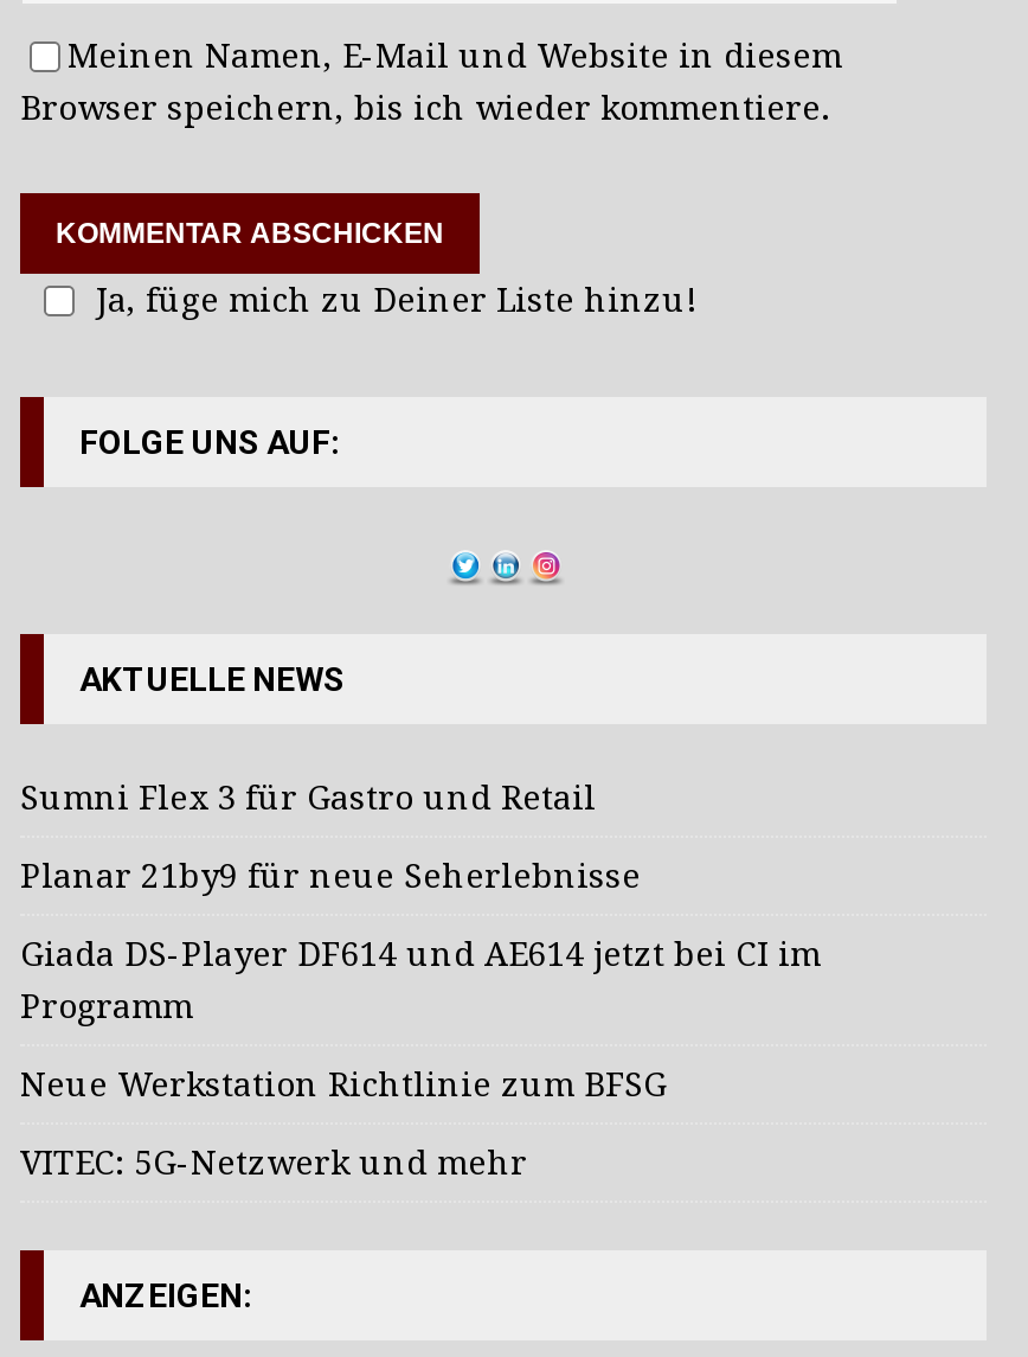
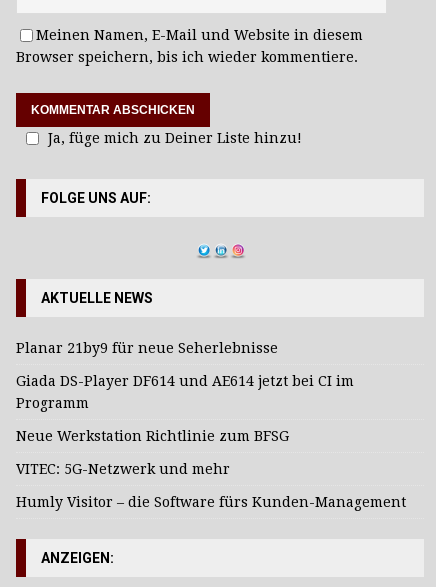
- Sumni Flex 3 für Gastro und Retail

moved up: Planar 21by9 für neue Seherlebnisse | Giada DS-Player DF614 und AE614 jetzt bei CI im | Programm | Neue Werkstation Richtlinie zum BFSG | VITEC: 5G-Netzwerk und mehr

+ Humly Visitor – die Software fürs Kunden-Management
